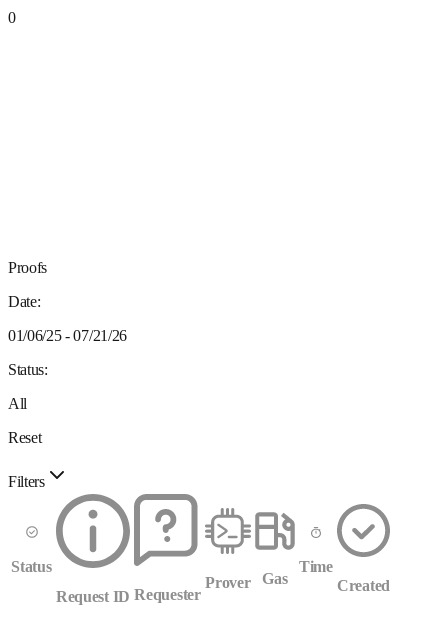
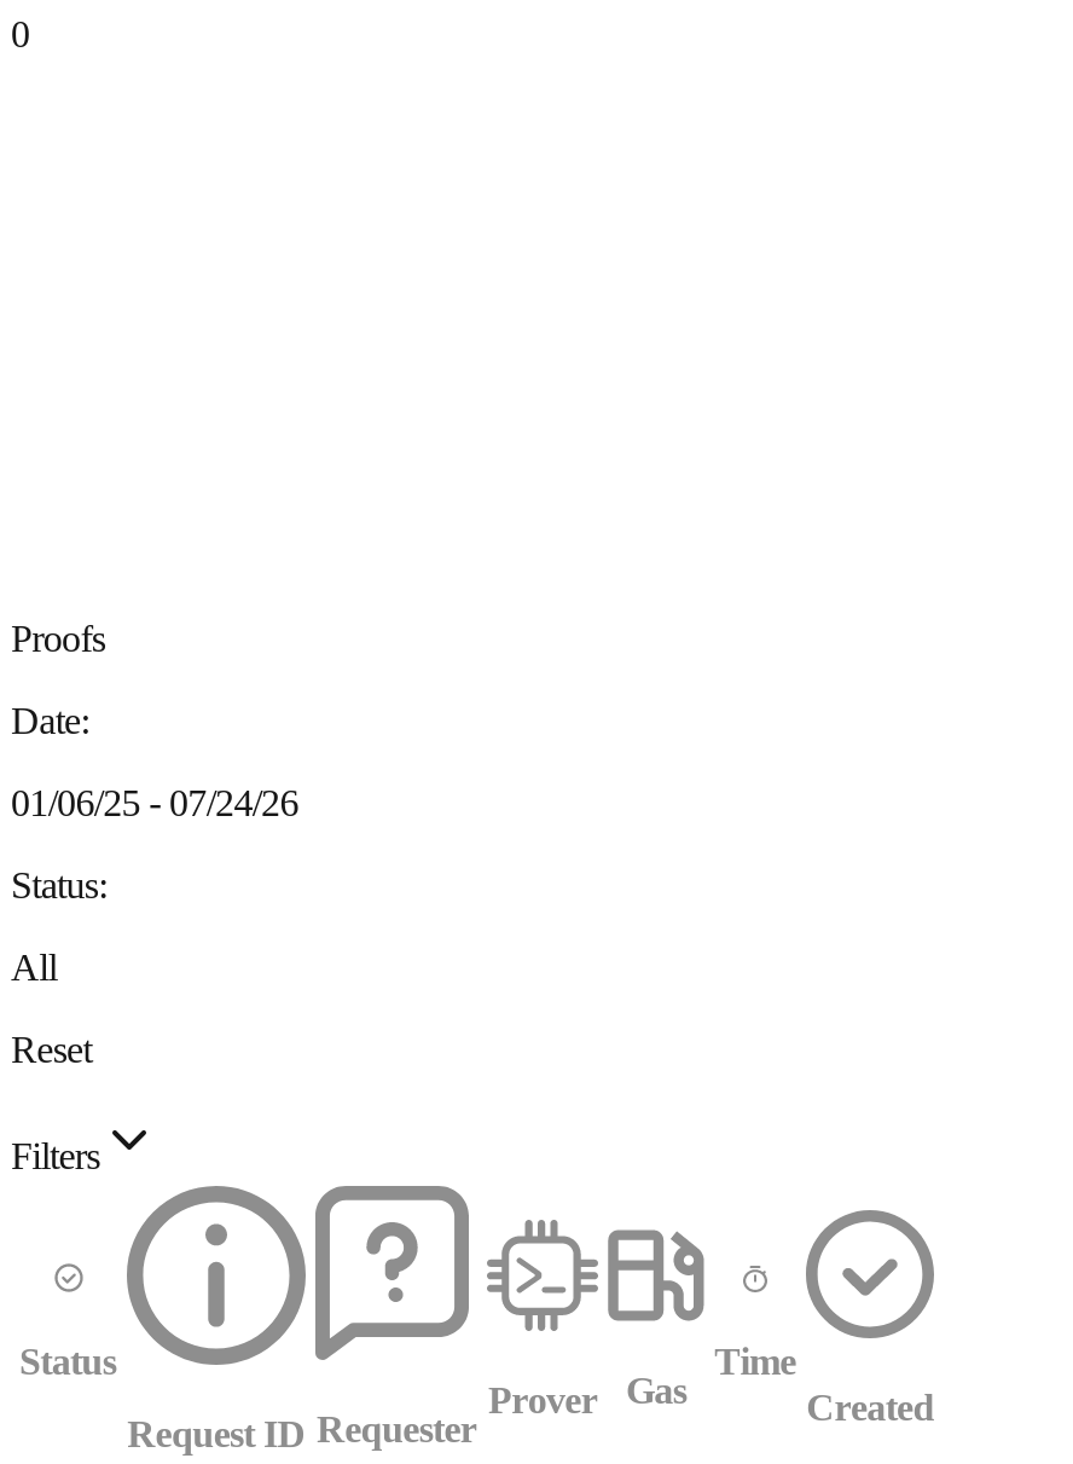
- 01/06/25 - 07/21/26
+ 01/06/25 - 07/24/26
